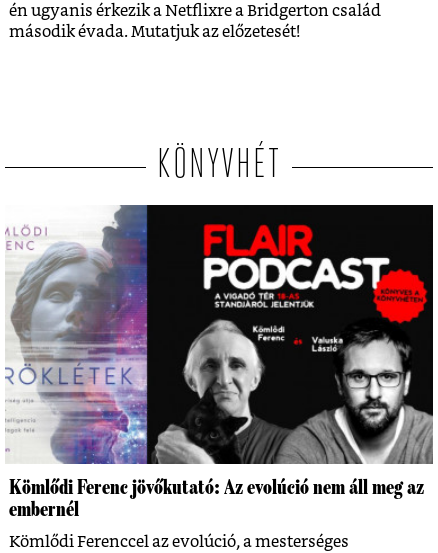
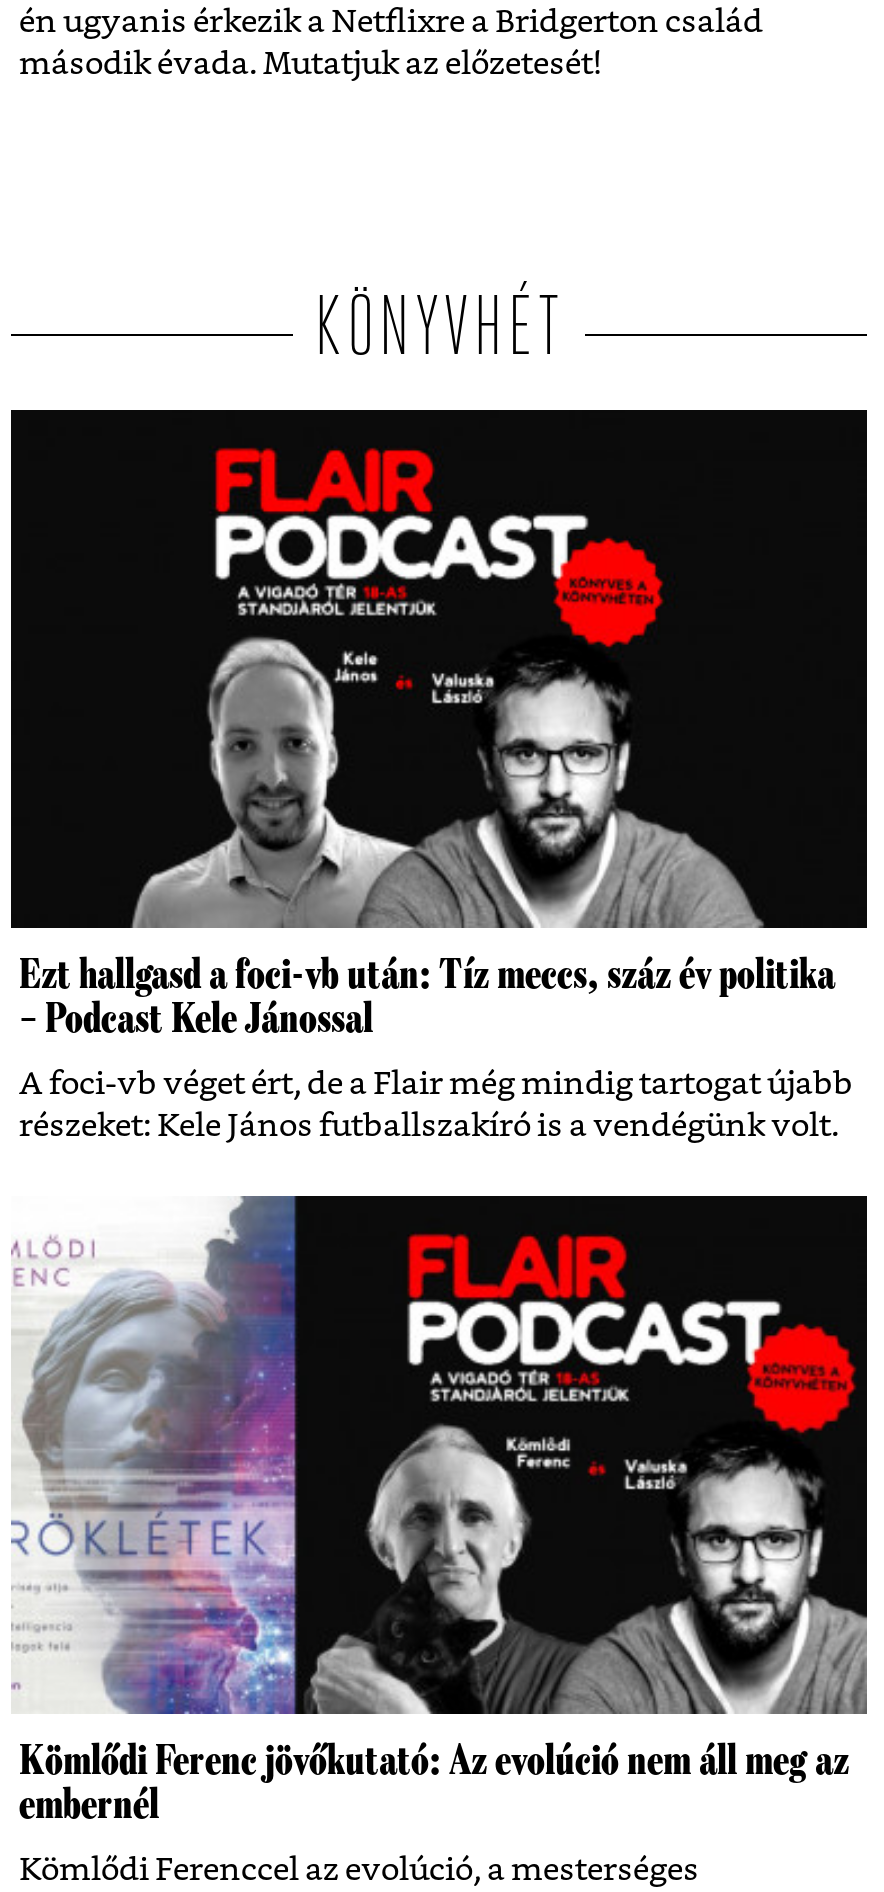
+ [image]
+ Ezt hallgasd a foci-vb után: Tíz meccs, száz év politika
+ – Podcast Kele Jánossal
+ A foci-vb véget ért, de a Flair még mindig tartogat újabb
+ részeket: Kele János futballszakíró is a vendégünk volt.
